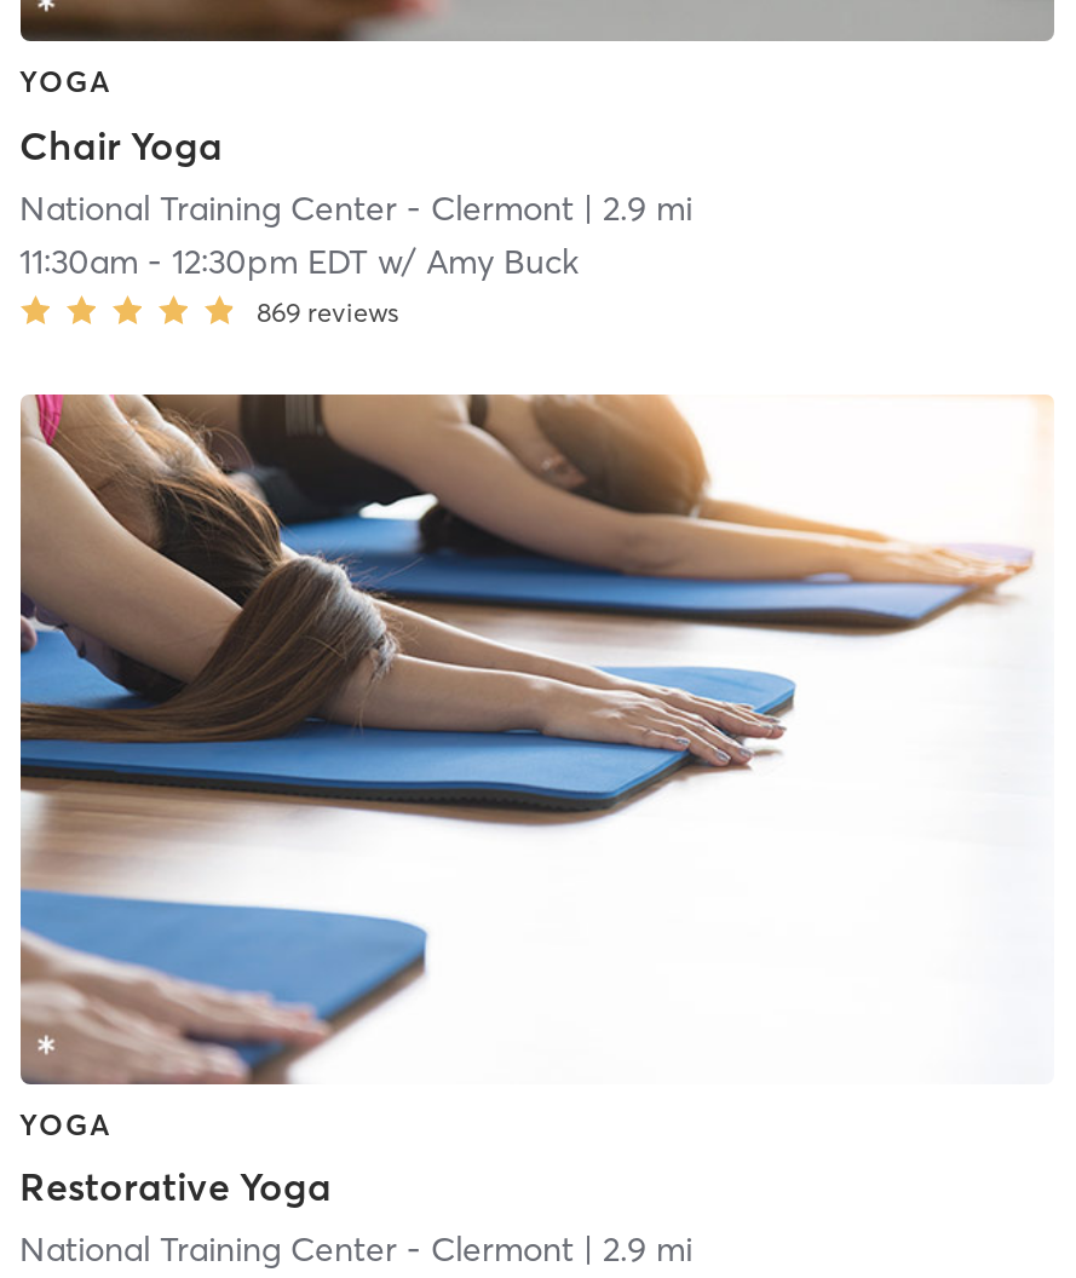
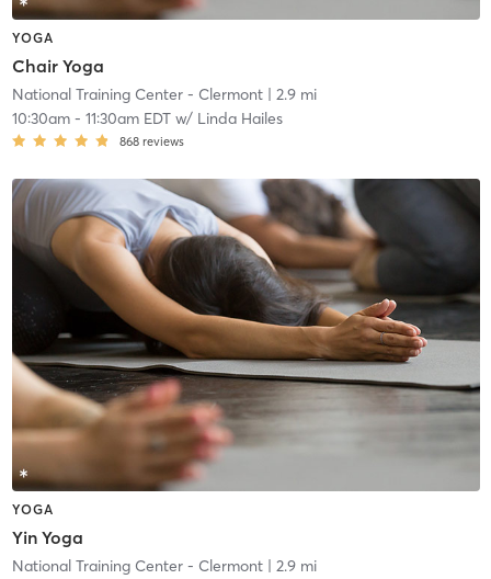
- 11:30am - 12:30pm EDT w/ Amy Buck
+ 10:30am - 11:30am EDT w/ Linda Hailes

- 869 reviews
+ 868 reviews

- [image]
- Restorative Yoga
+ [image]
+ Yin Yoga
